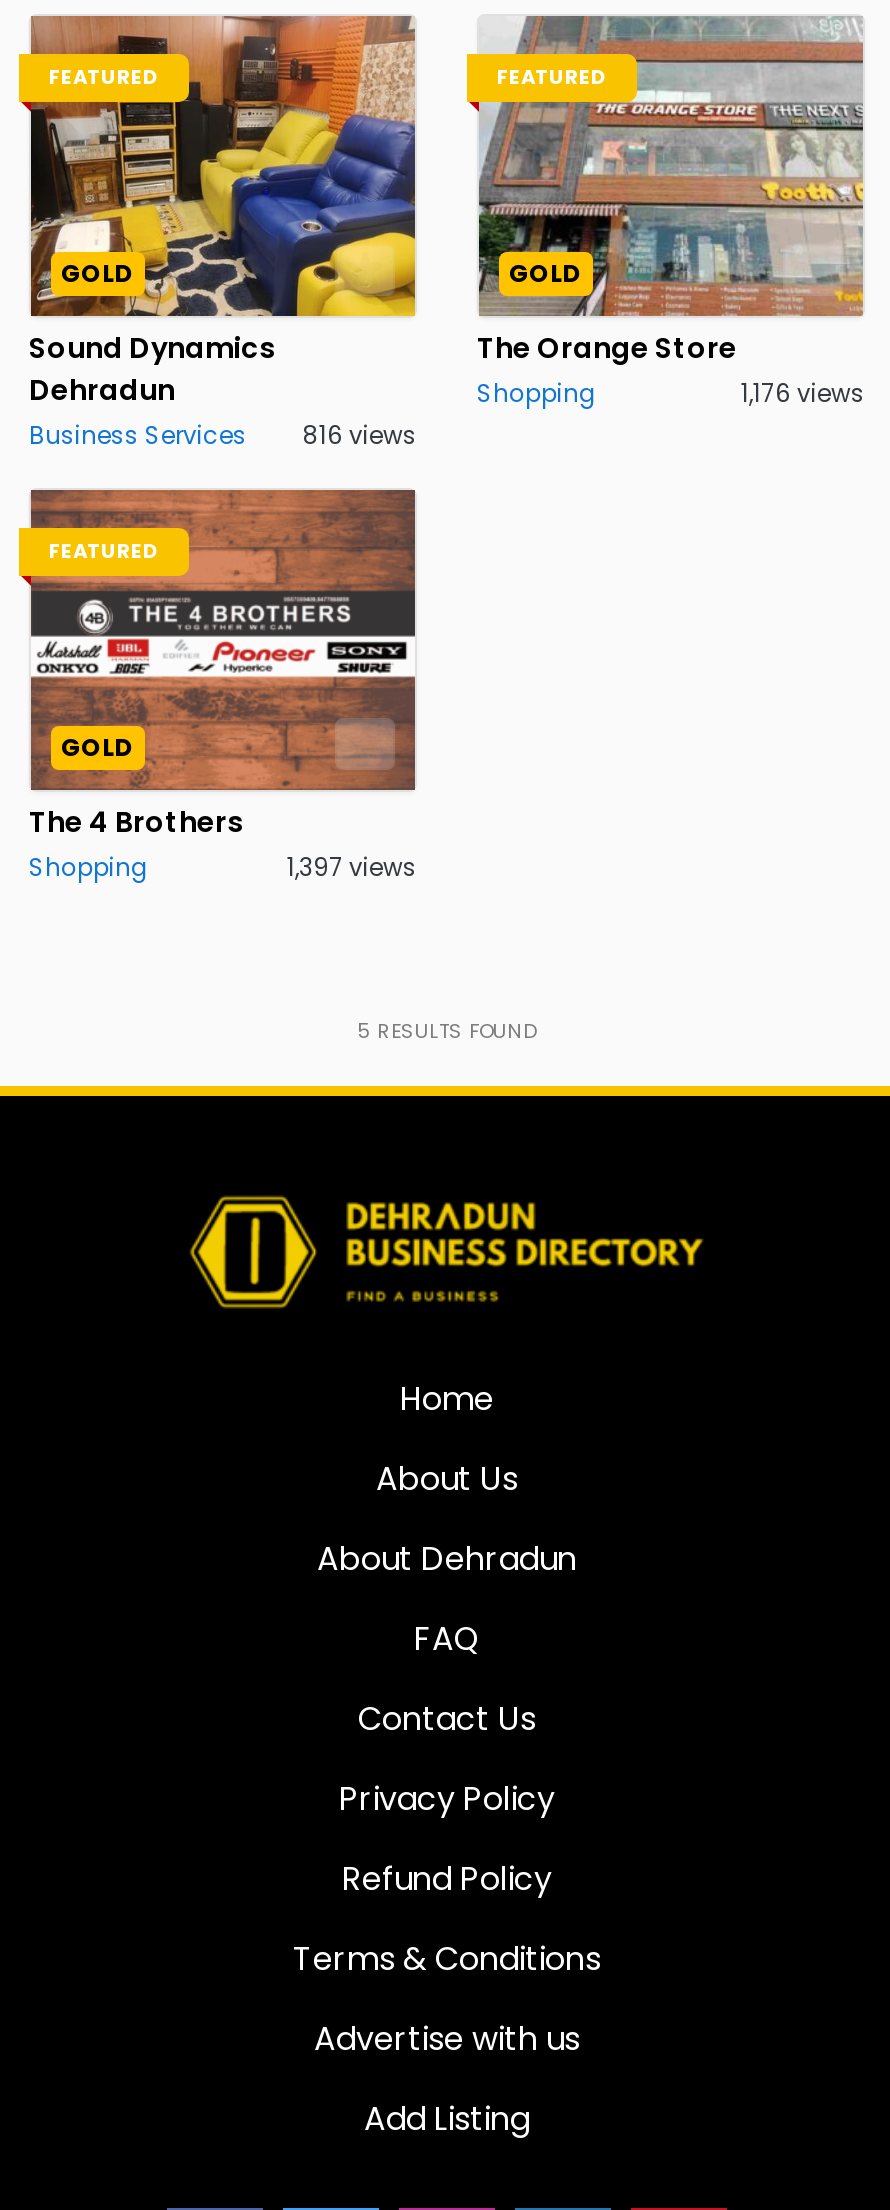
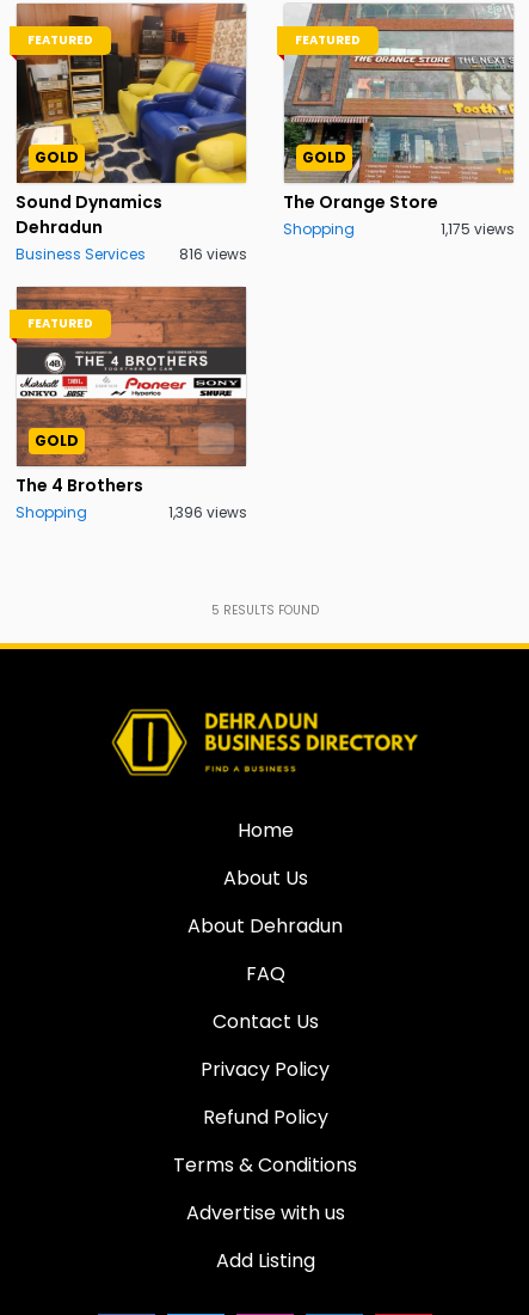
- 1,176 views
+ 1,175 views

- 1,397 views
+ 1,396 views
